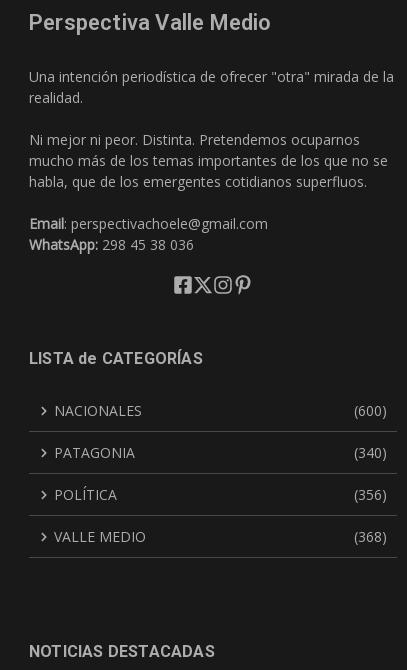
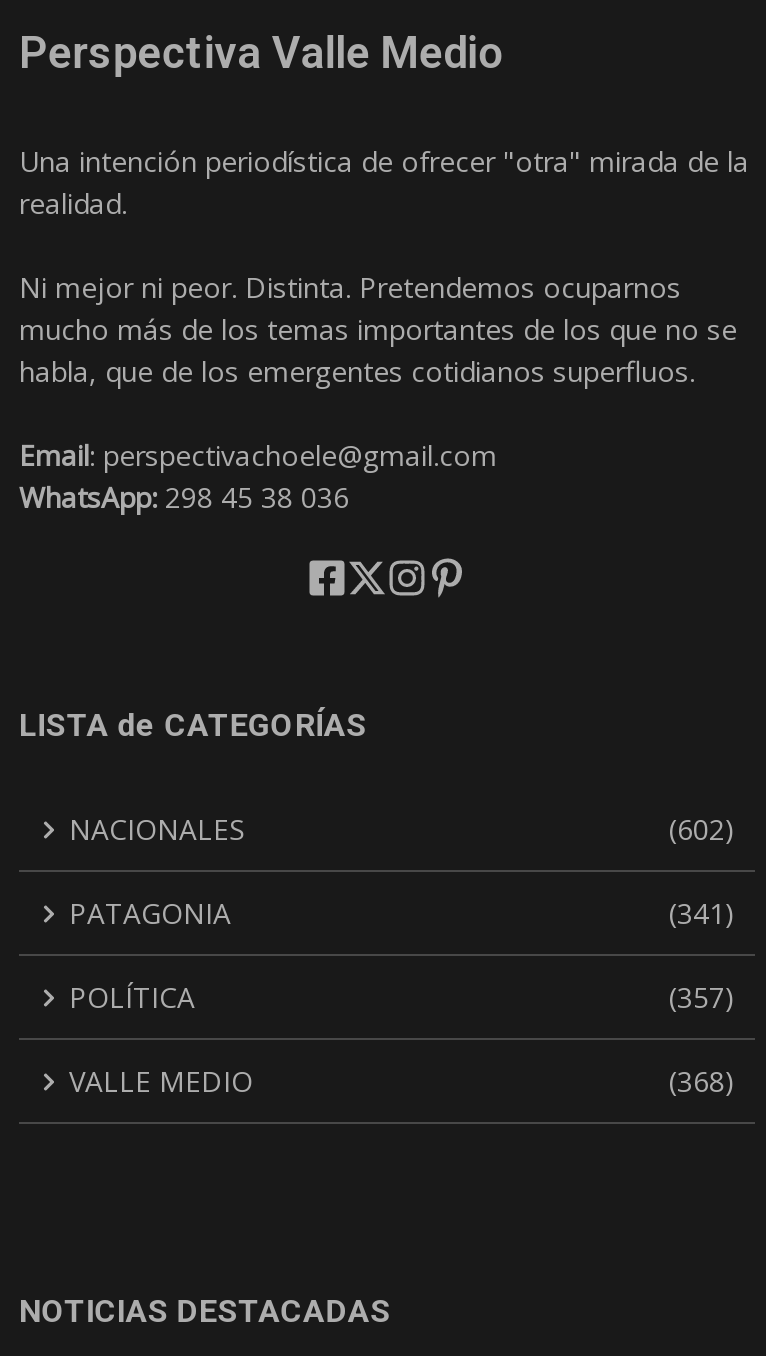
- (600)
+ (602)

- (340)
+ (341)

- (356)
+ (357)
